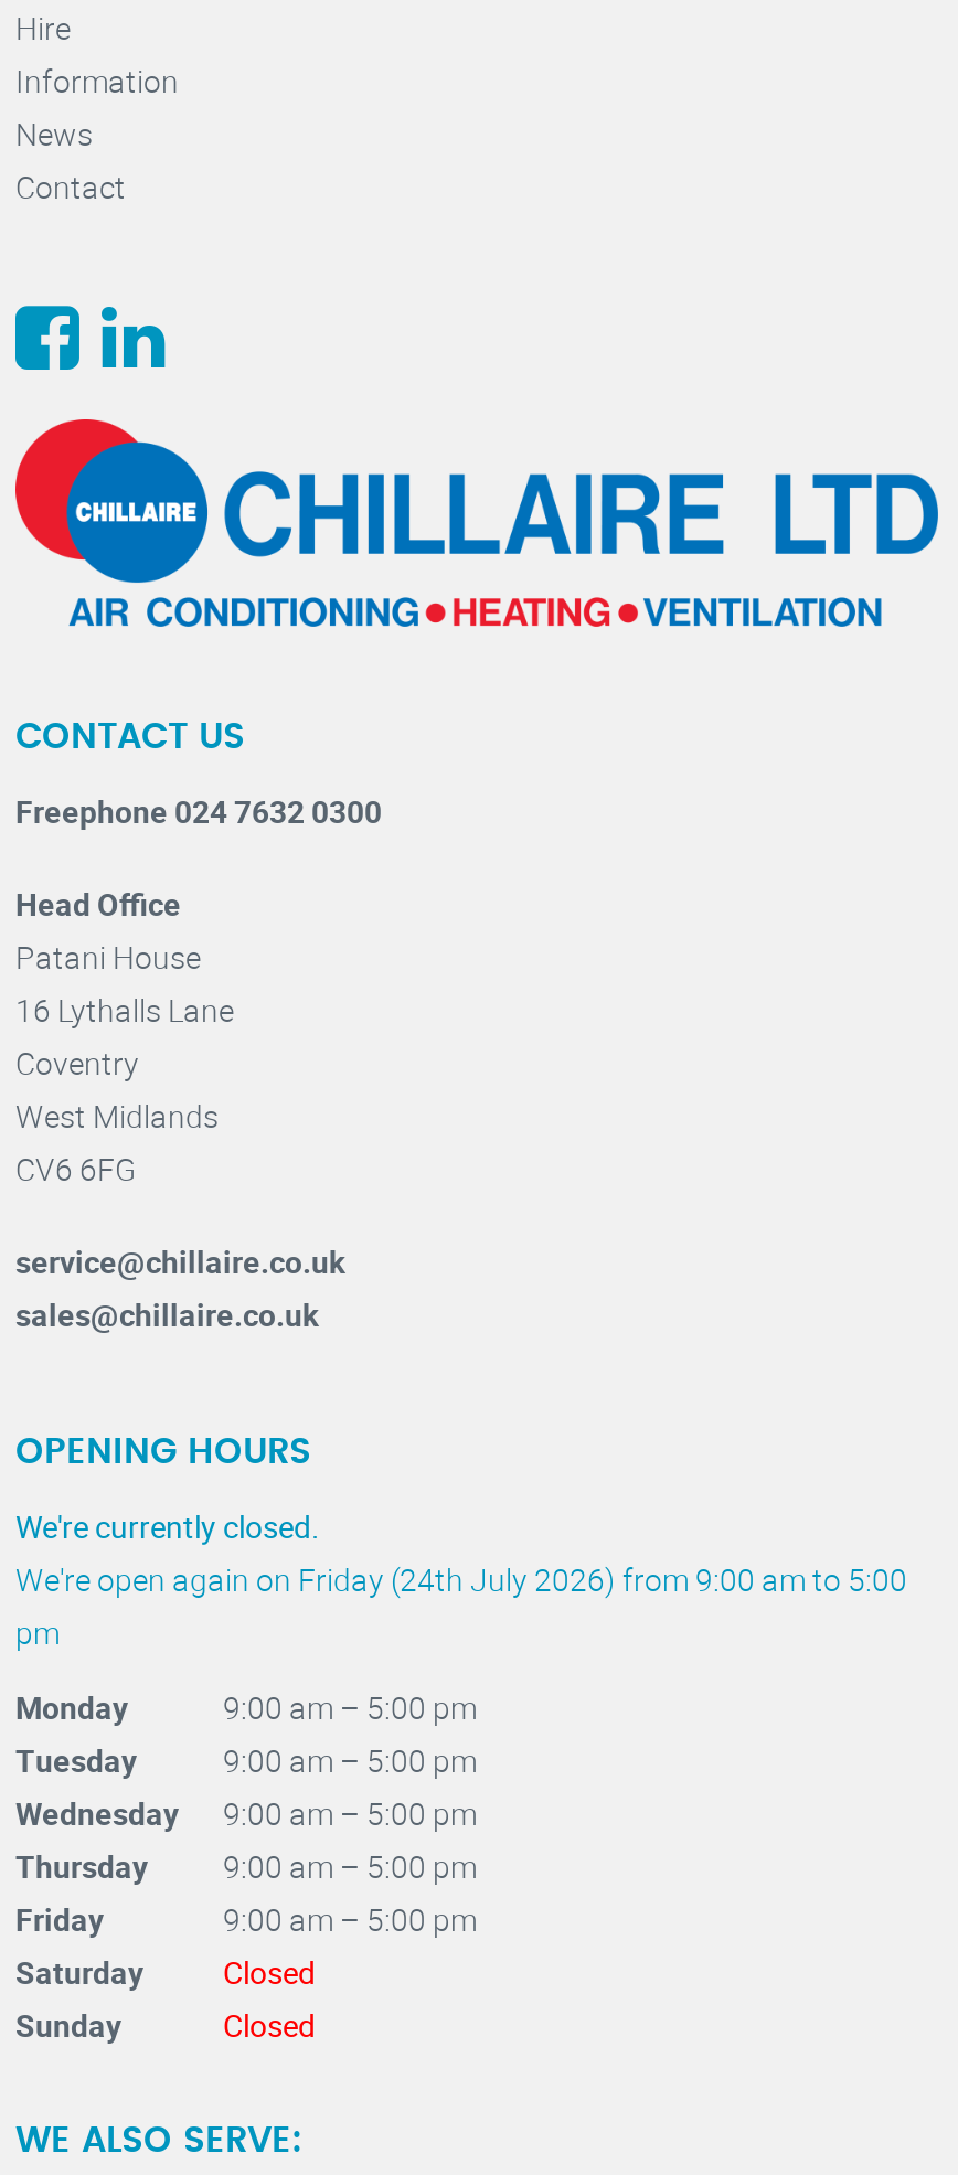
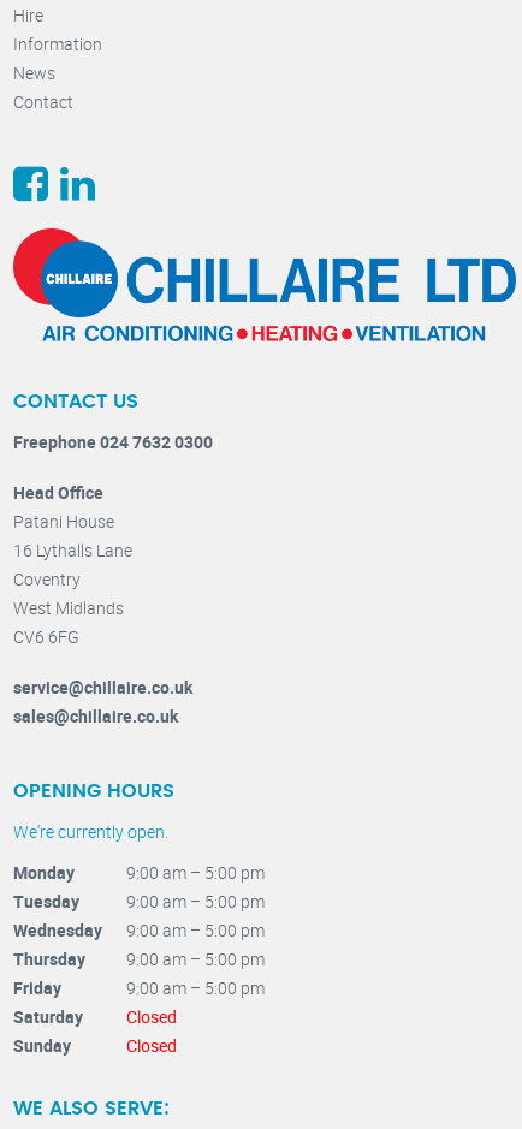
- We're currently closed.
- We're open again on Friday (24th July 2026) from 9:00 am to 5:00
- pm
+ We're currently open.
